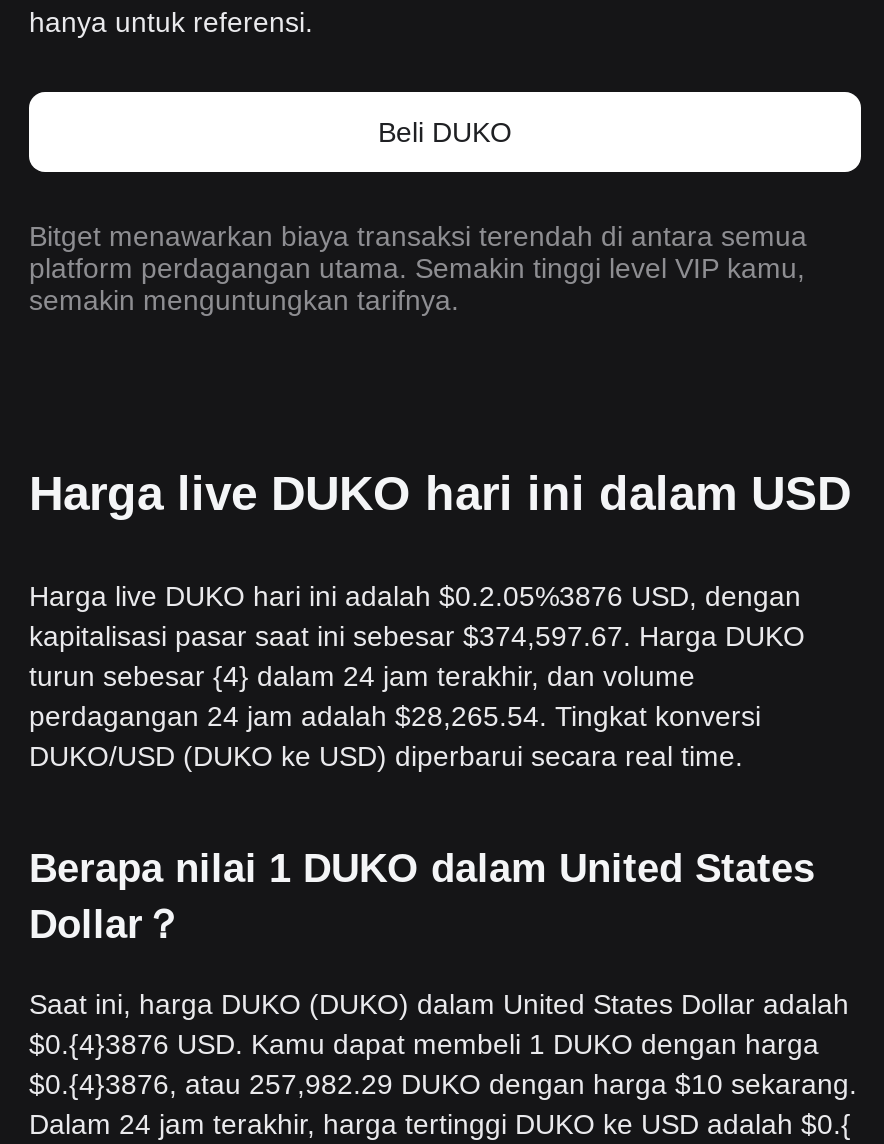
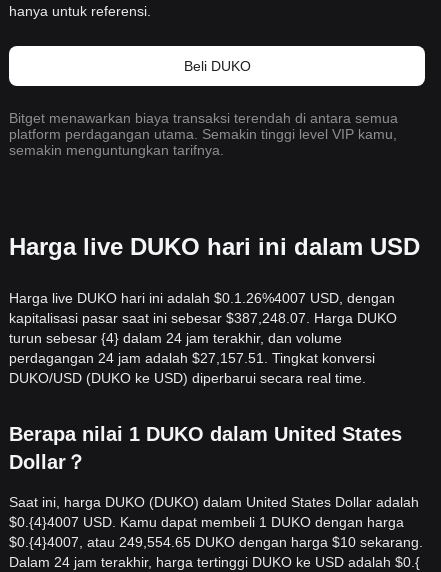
- Harga live DUKO hari ini adalah $0.2.05%3876 USD, dengan
+ Harga live DUKO hari ini adalah $0.1.26%4007 USD, dengan

- kapitalisasi pasar saat ini sebesar $374,597.67. Harga DUKO
+ kapitalisasi pasar saat ini sebesar $387,248.07. Harga DUKO

- perdagangan 24 jam adalah $28,265.54. Tingkat konversi
+ perdagangan 24 jam adalah $27,157.51. Tingkat konversi

- $0.{4}3876 USD. Kamu dapat membeli 1 DUKO dengan harga
+ $0.{4}4007 USD. Kamu dapat membeli 1 DUKO dengan harga

- $0.{4}3876, atau 257,982.29 DUKO dengan harga $10 sekarang.
+ $0.{4}4007, atau 249,554.65 DUKO dengan harga $10 sekarang.
